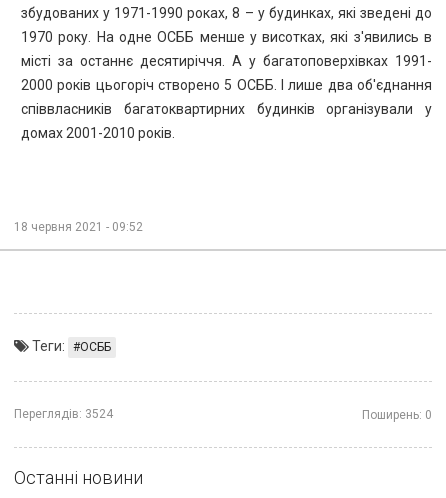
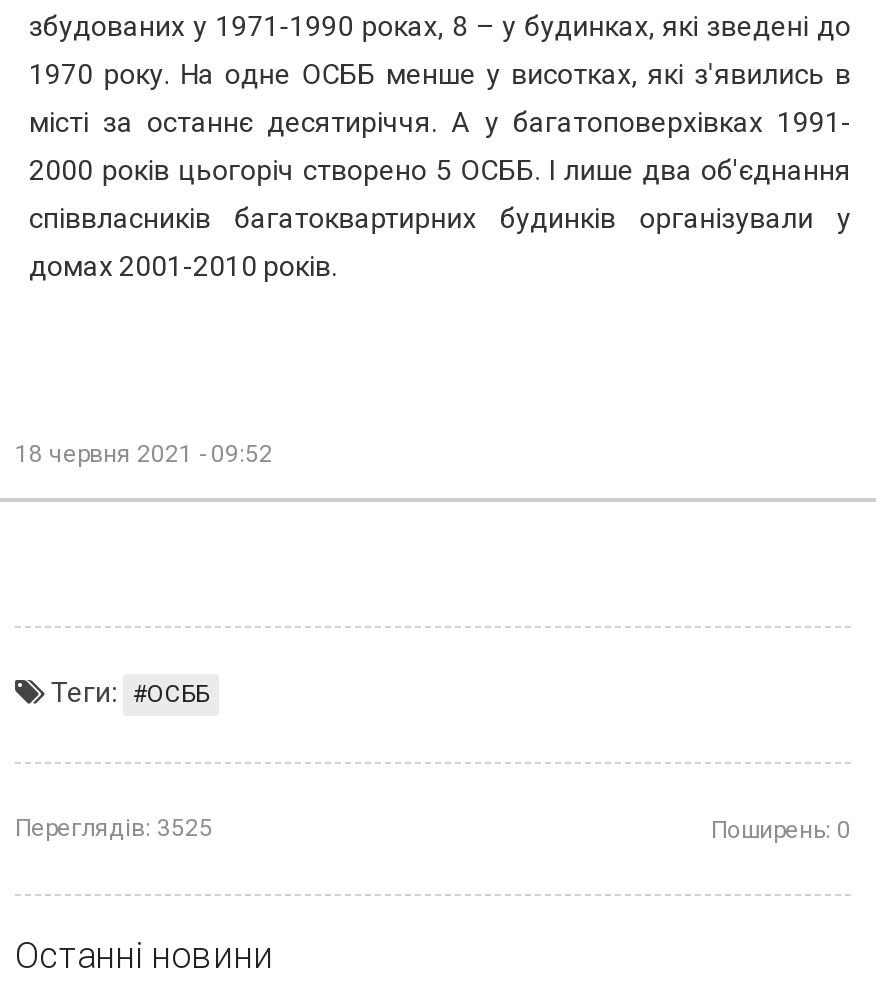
- Переглядів: 3524
+ Переглядів: 3525
